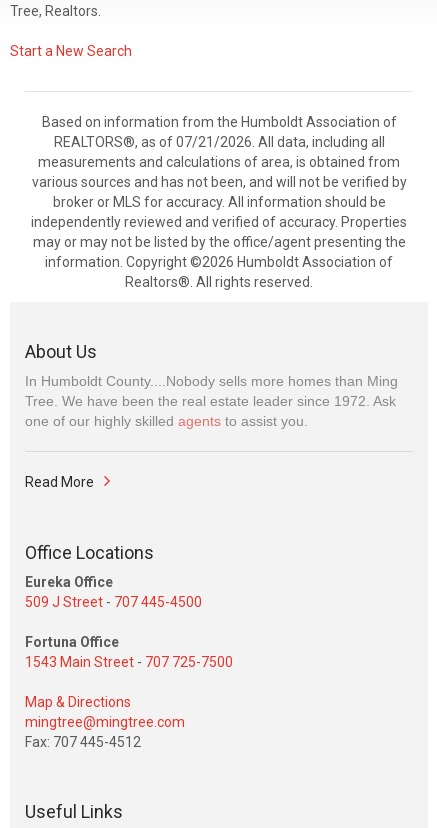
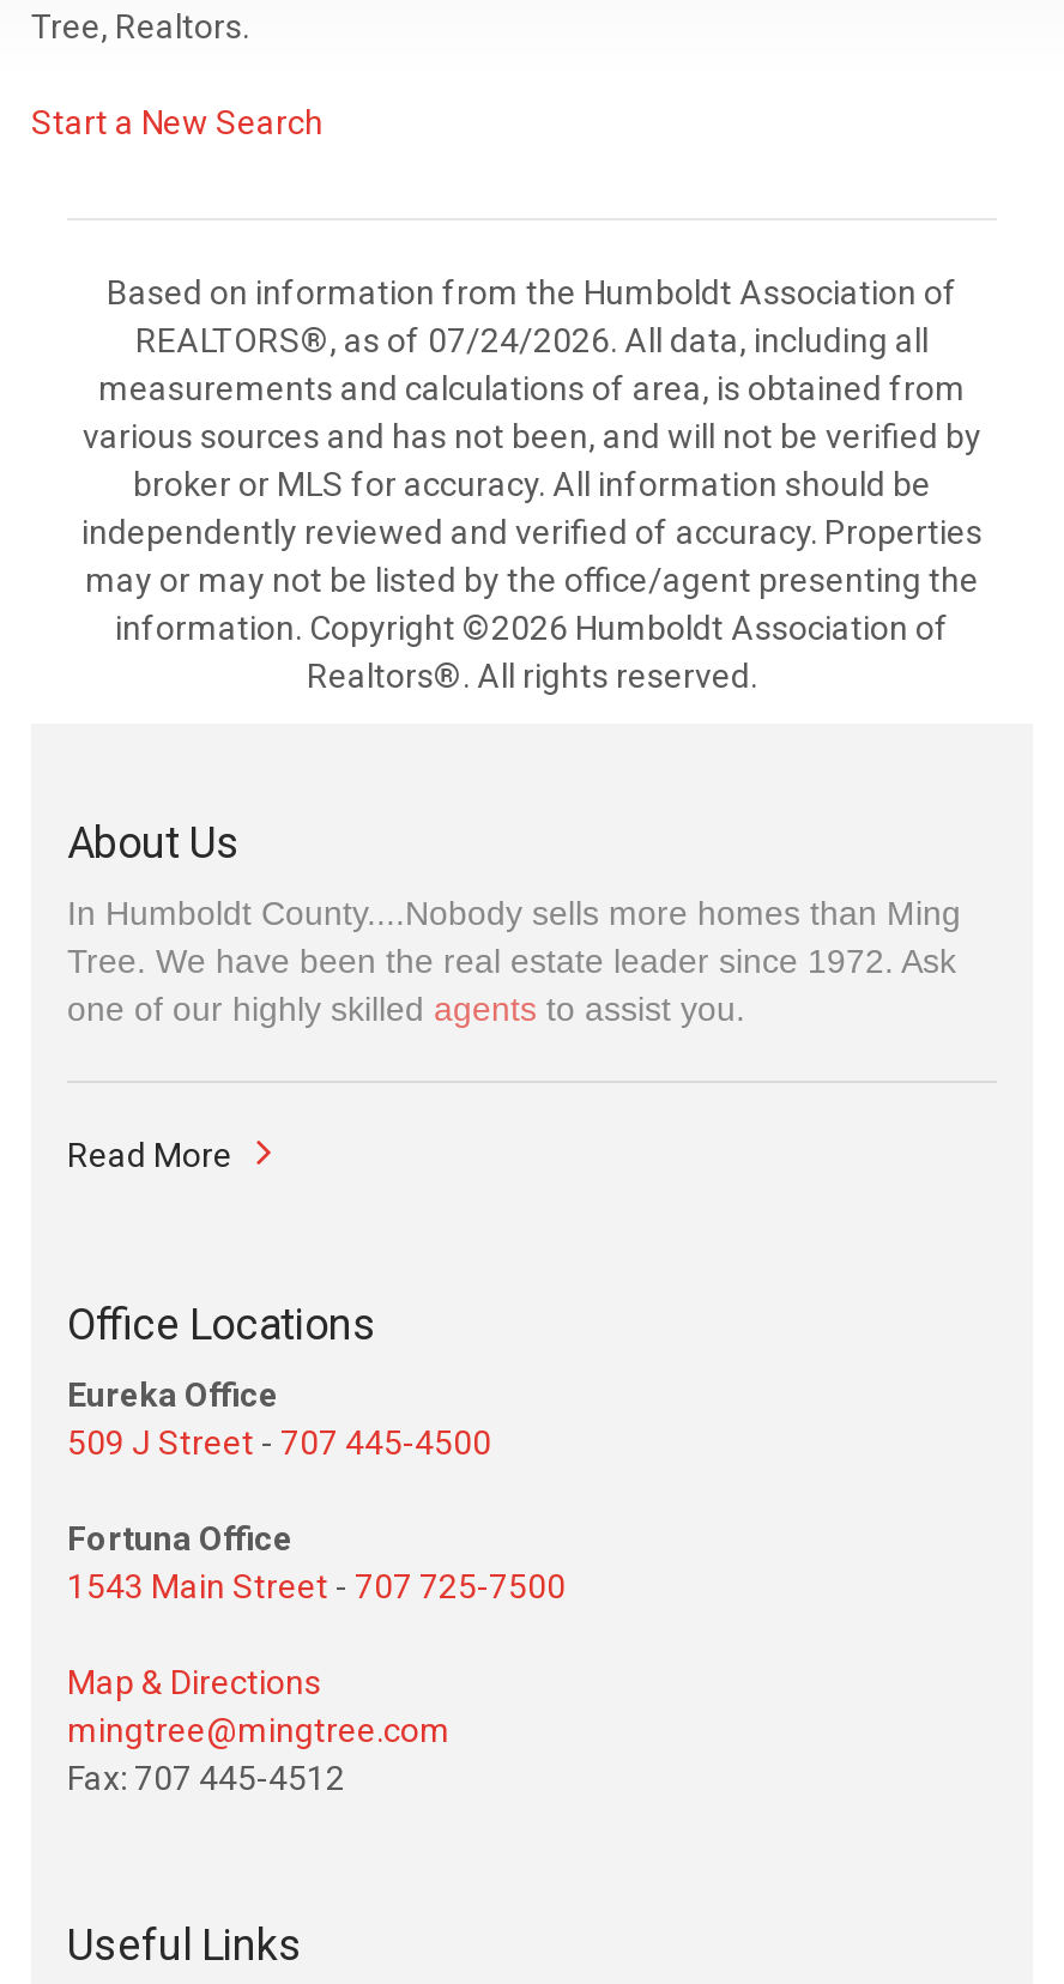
- REALTORS®, as of 07/21/2026. All data, including all
+ REALTORS®, as of 07/24/2026. All data, including all
